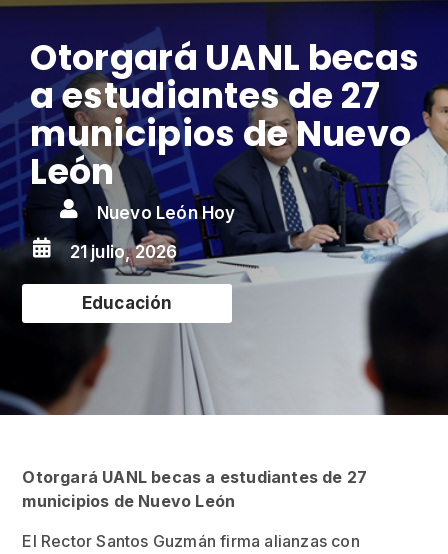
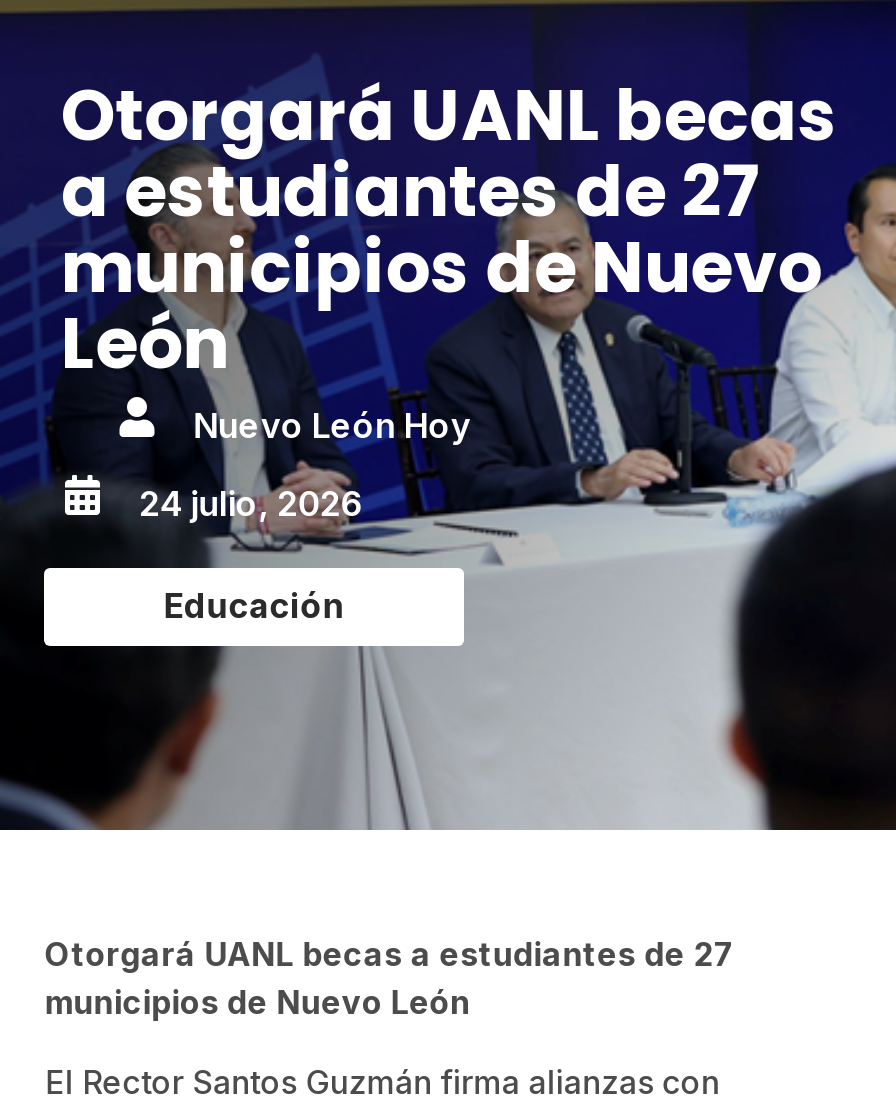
- 21 julio, 2026
+ 24 julio, 2026
